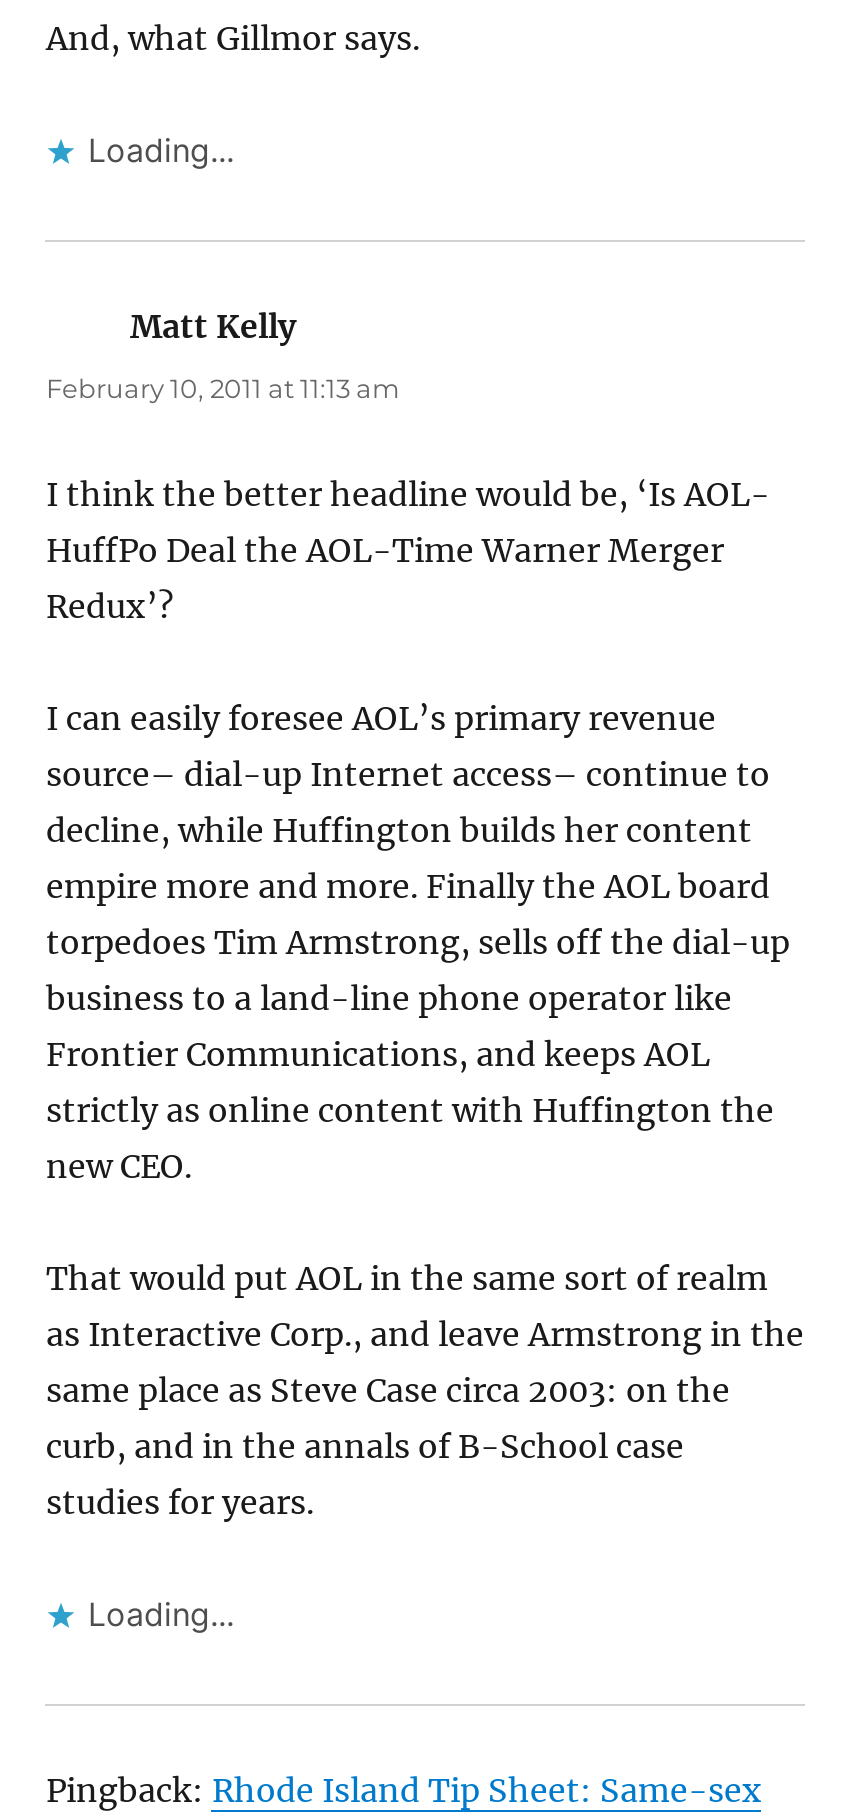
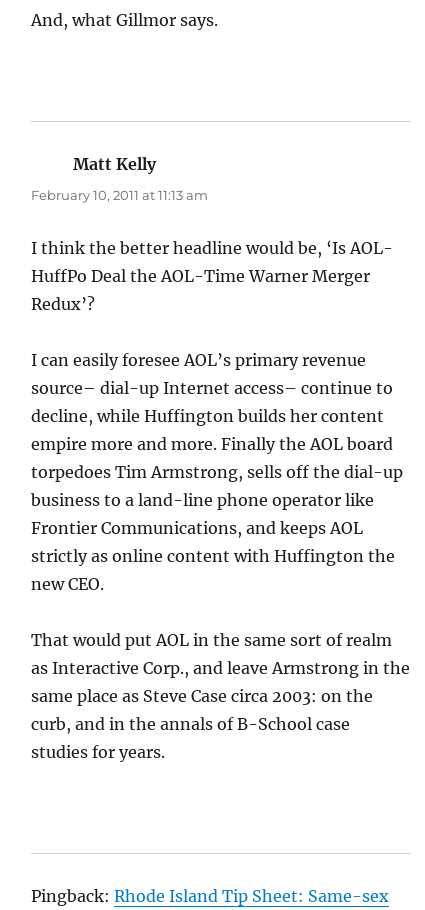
- Loading...

- Loading...
